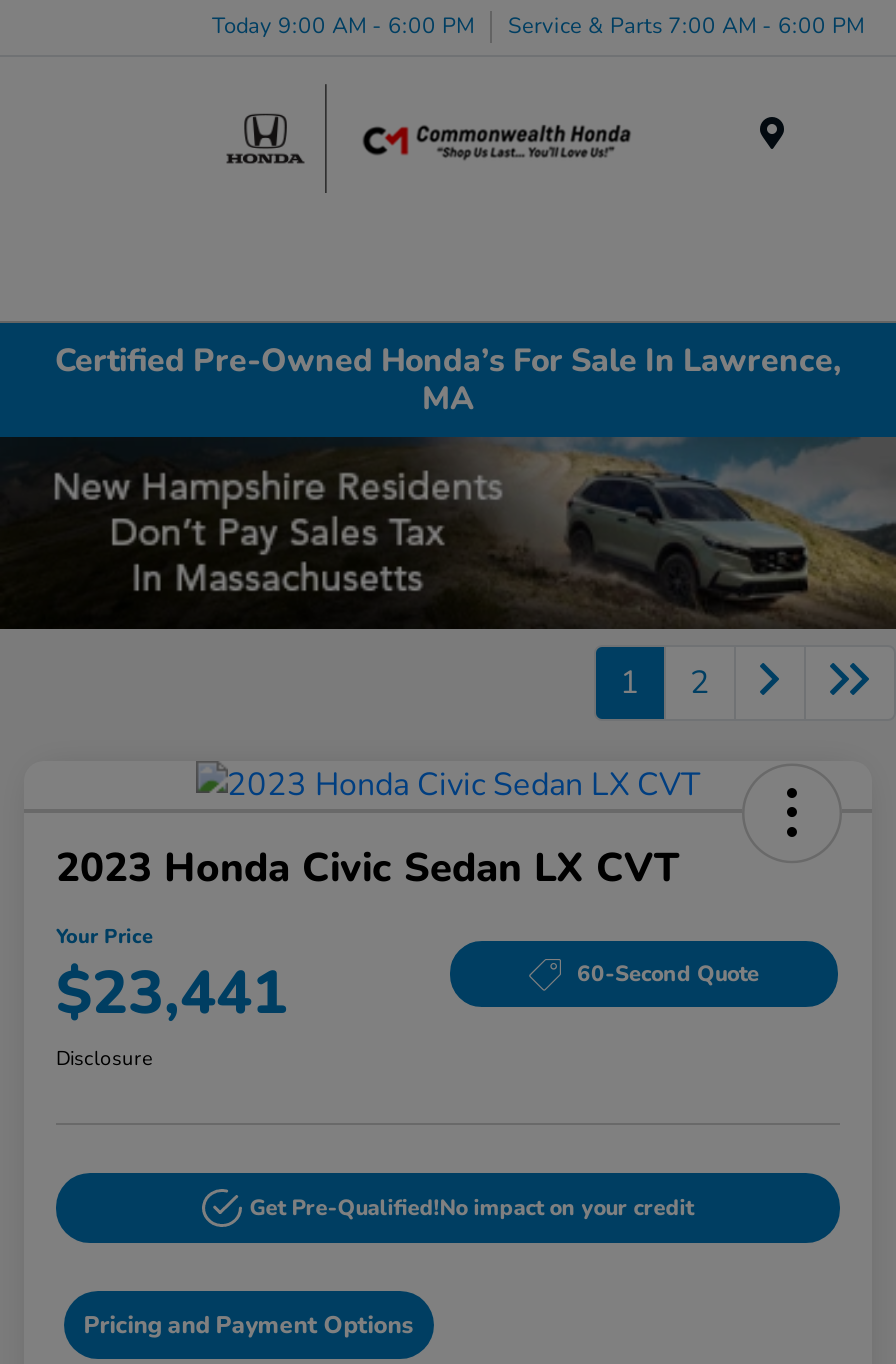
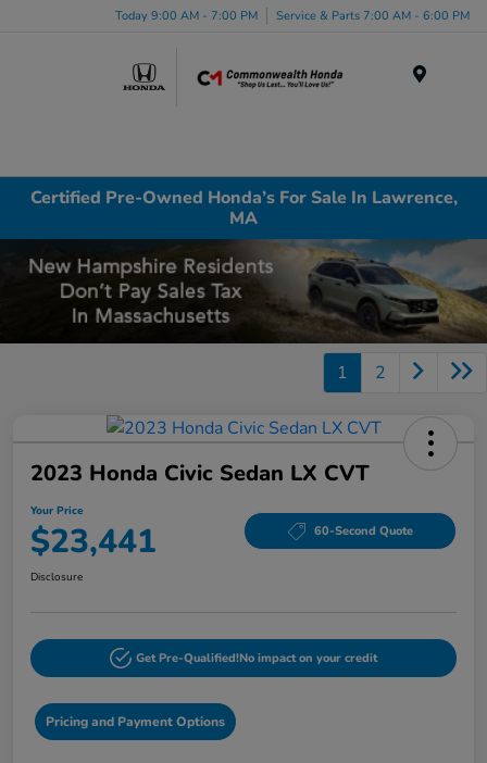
- Today 9:00 AM - 6:00 PM Service & Parts 7:00 AM - 6:00 PM
+ Today 9:00 AM - 7:00 PM Service & Parts 7:00 AM - 6:00 PM
